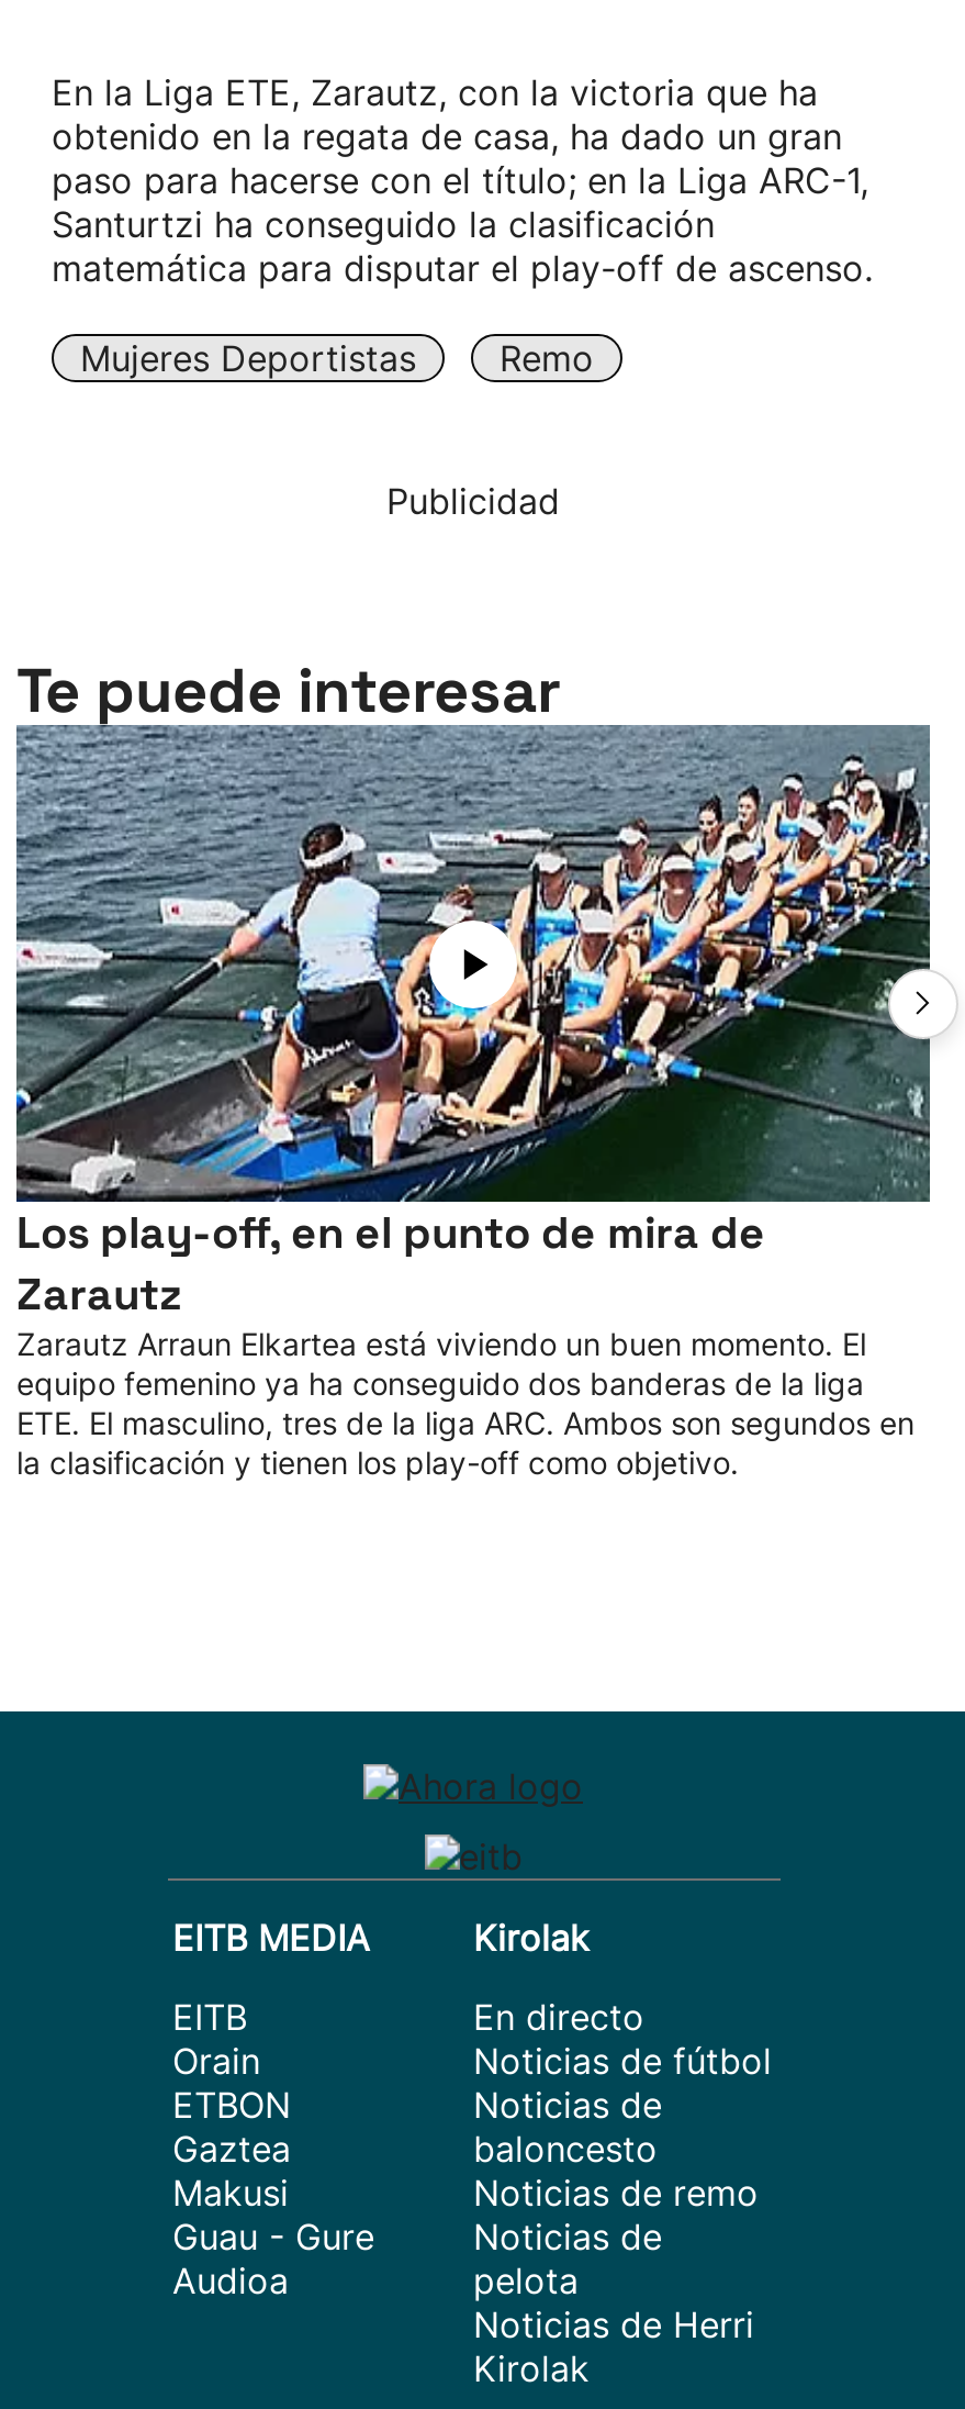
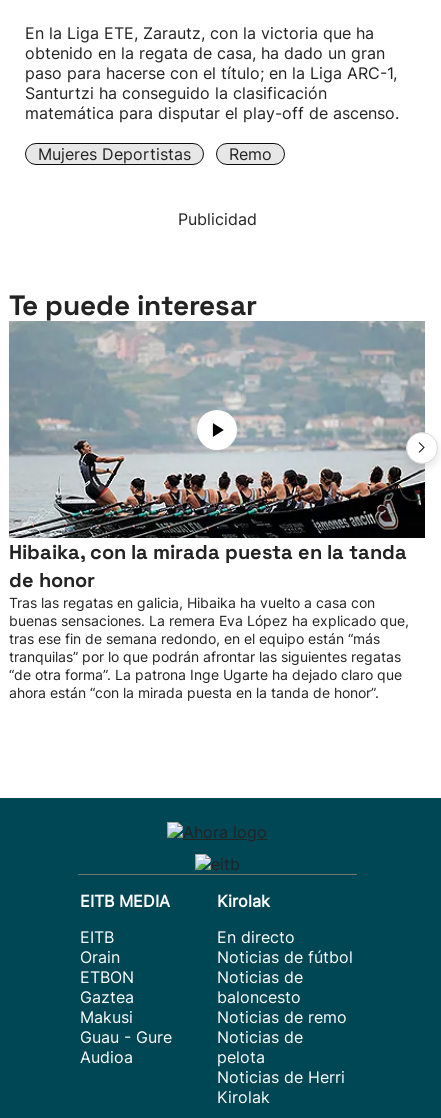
- [image]
- Los play-off, en el punto de mira de
- Zarautz
- Zarautz Arraun Elkartea está viviendo un buen momento. El
- equipo femenino ya ha conseguido dos banderas de la liga
- ETE. El masculino, tres de la liga ARC. Ambos son segundos en
- la clasificación y tienen los play-off como objetivo.
+ [image]
+ Hibaika, con la mirada puesta en la tanda
+ de honor
+ Tras las regatas en galicia, Hibaika ha vuelto a casa con
+ buenas sensaciones. La remera Eva López ha explicado que,
+ tras ese fin de semana redondo, en el equipo están “más
+ tranquilas” por lo que podrán afrontar las siguientes regatas
+ “de otra forma”. La patrona Inge Ugarte ha dejado claro que
+ ahora están “con la mirada puesta en la tanda de honor”.
